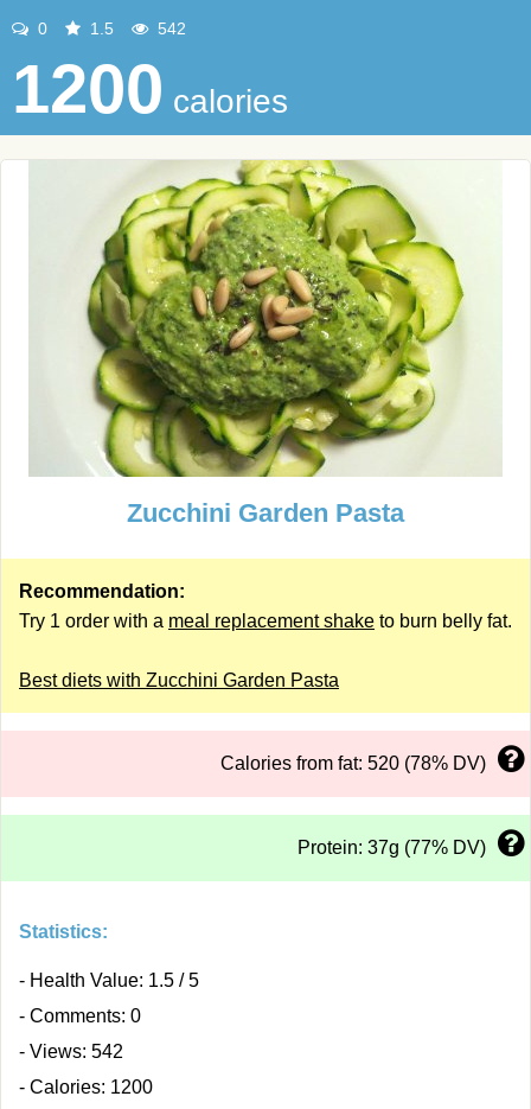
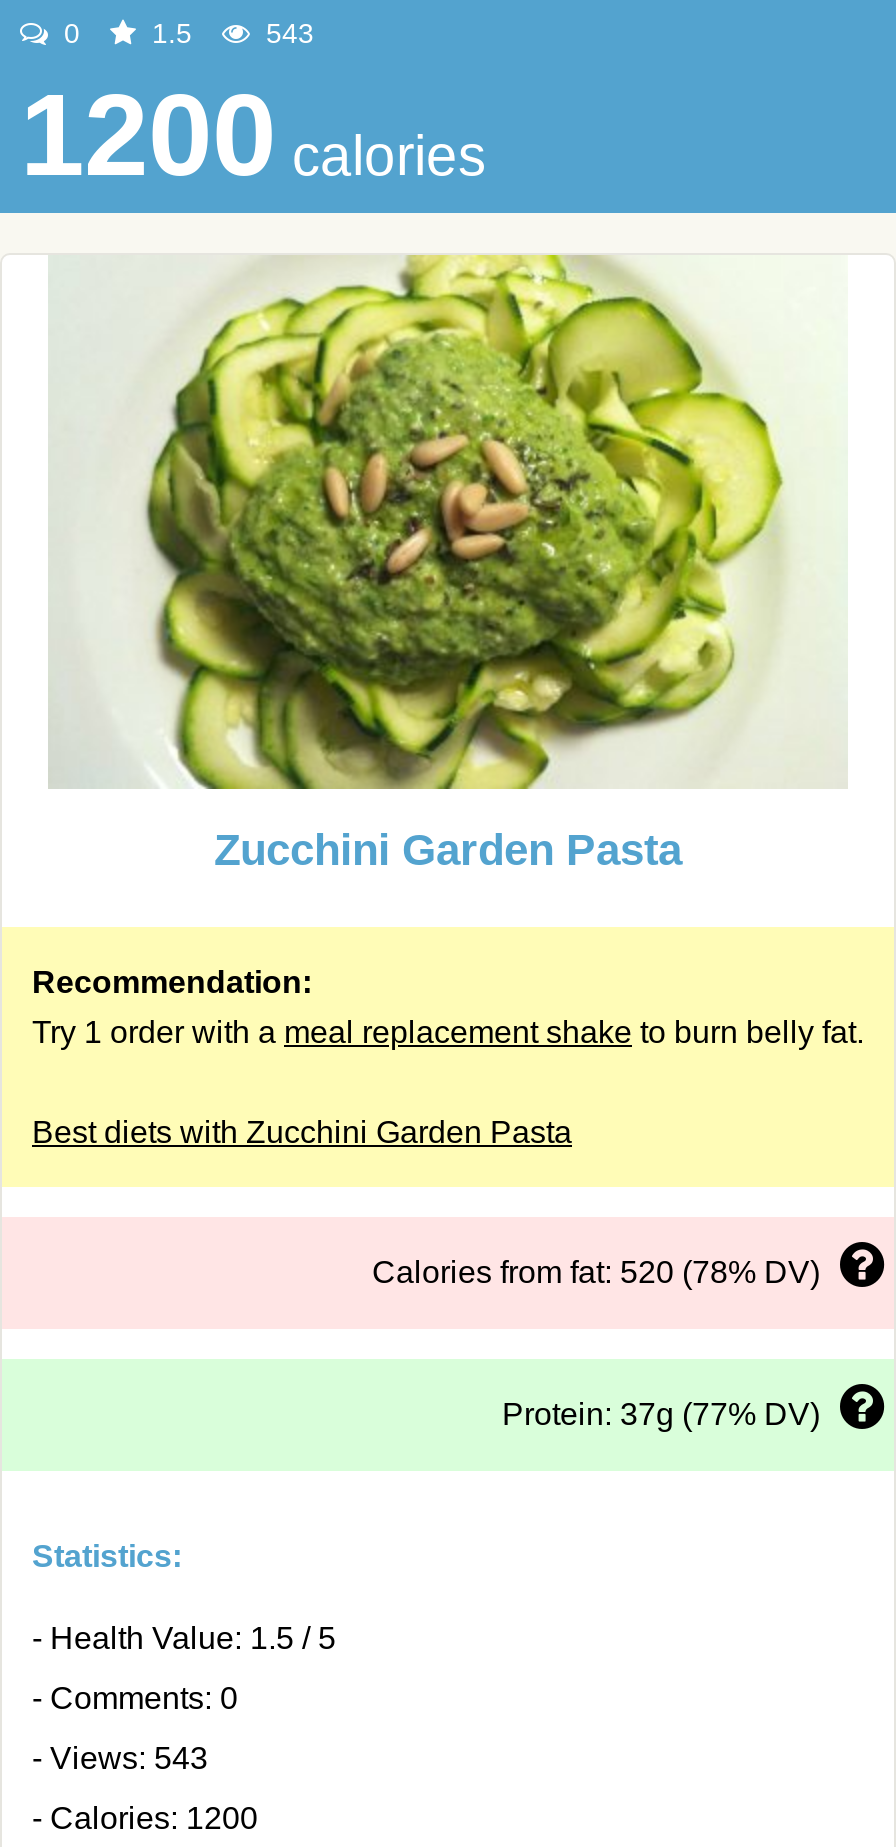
- 542
+ 543

- - Views: 542
+ - Views: 543
